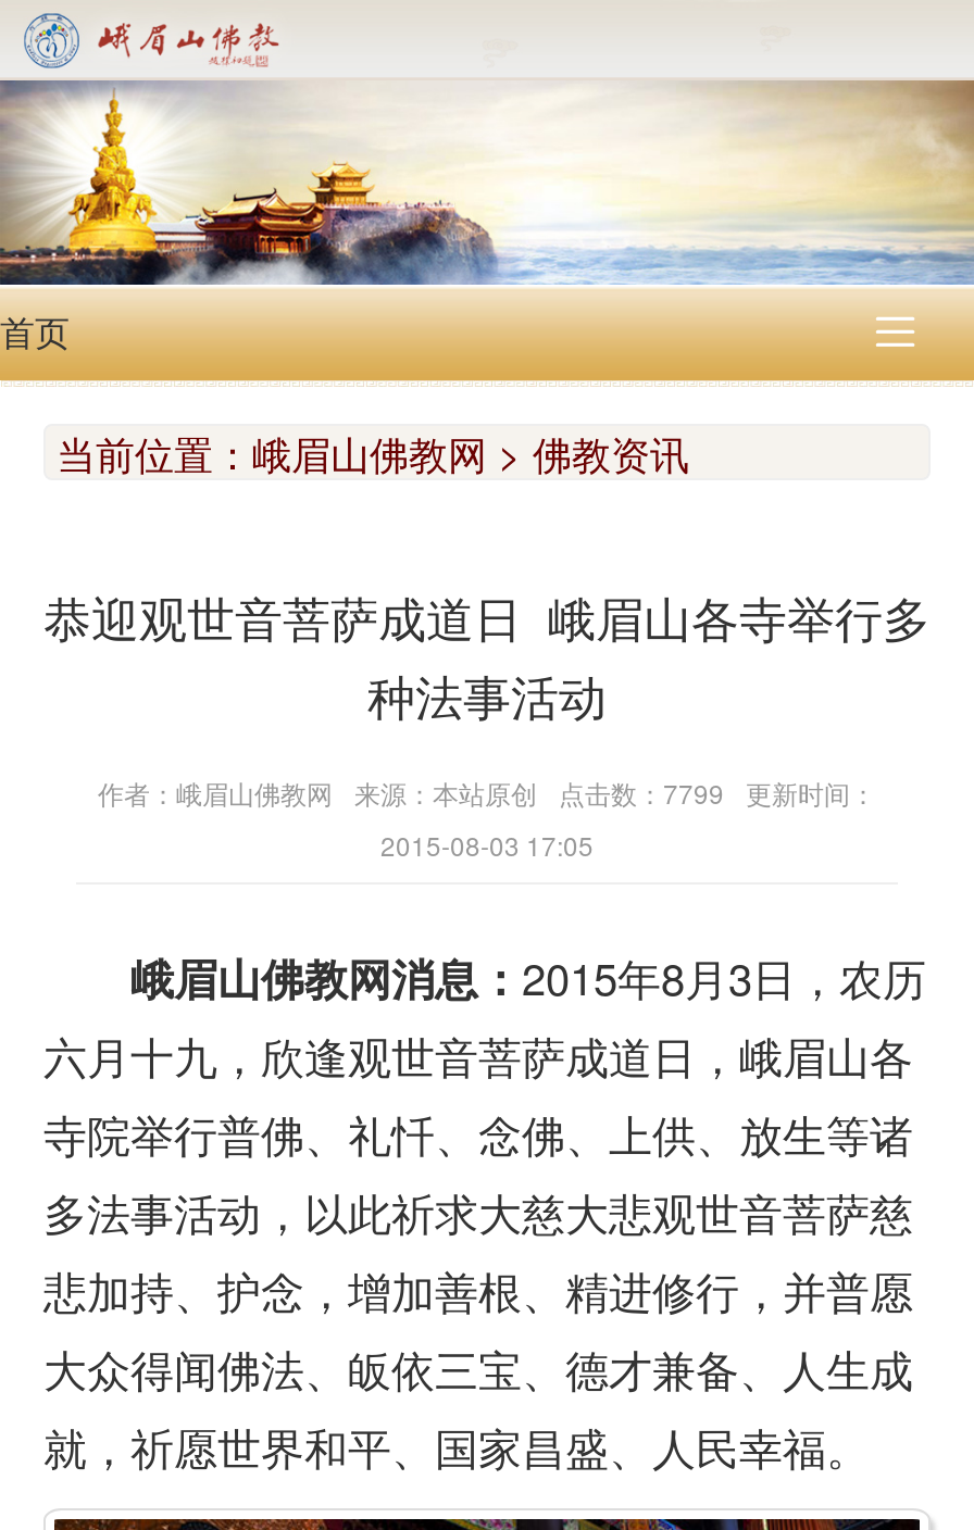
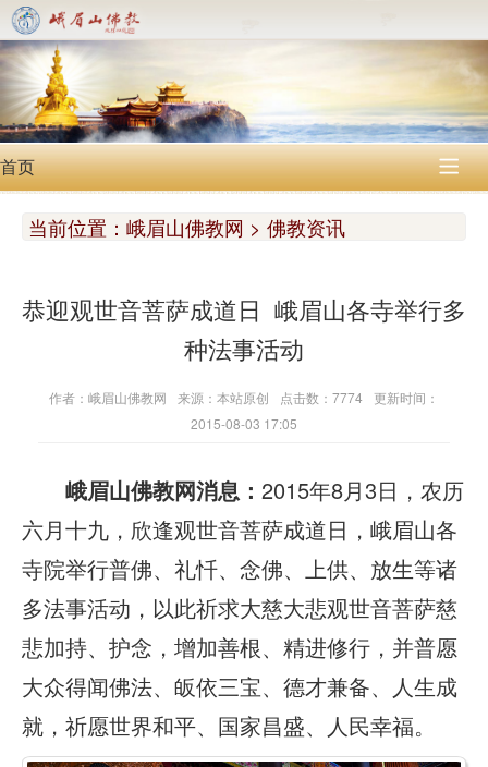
- 作者：峨眉山佛教网 来源：本站原创 点击数：7799 更新时间：
+ 作者：峨眉山佛教网 来源：本站原创 点击数：7774 更新时间：
